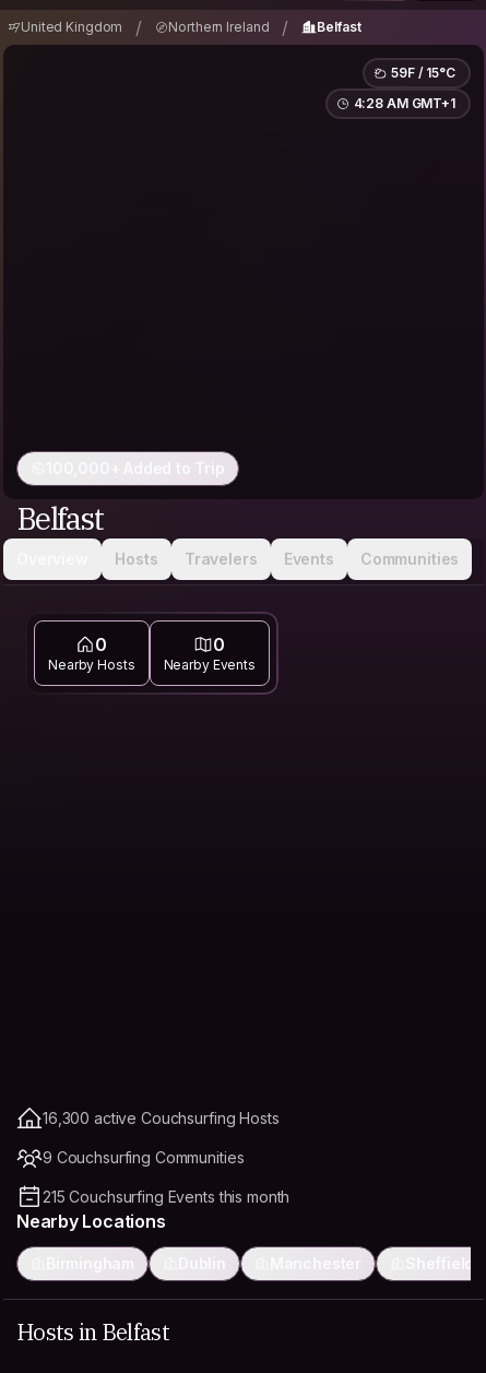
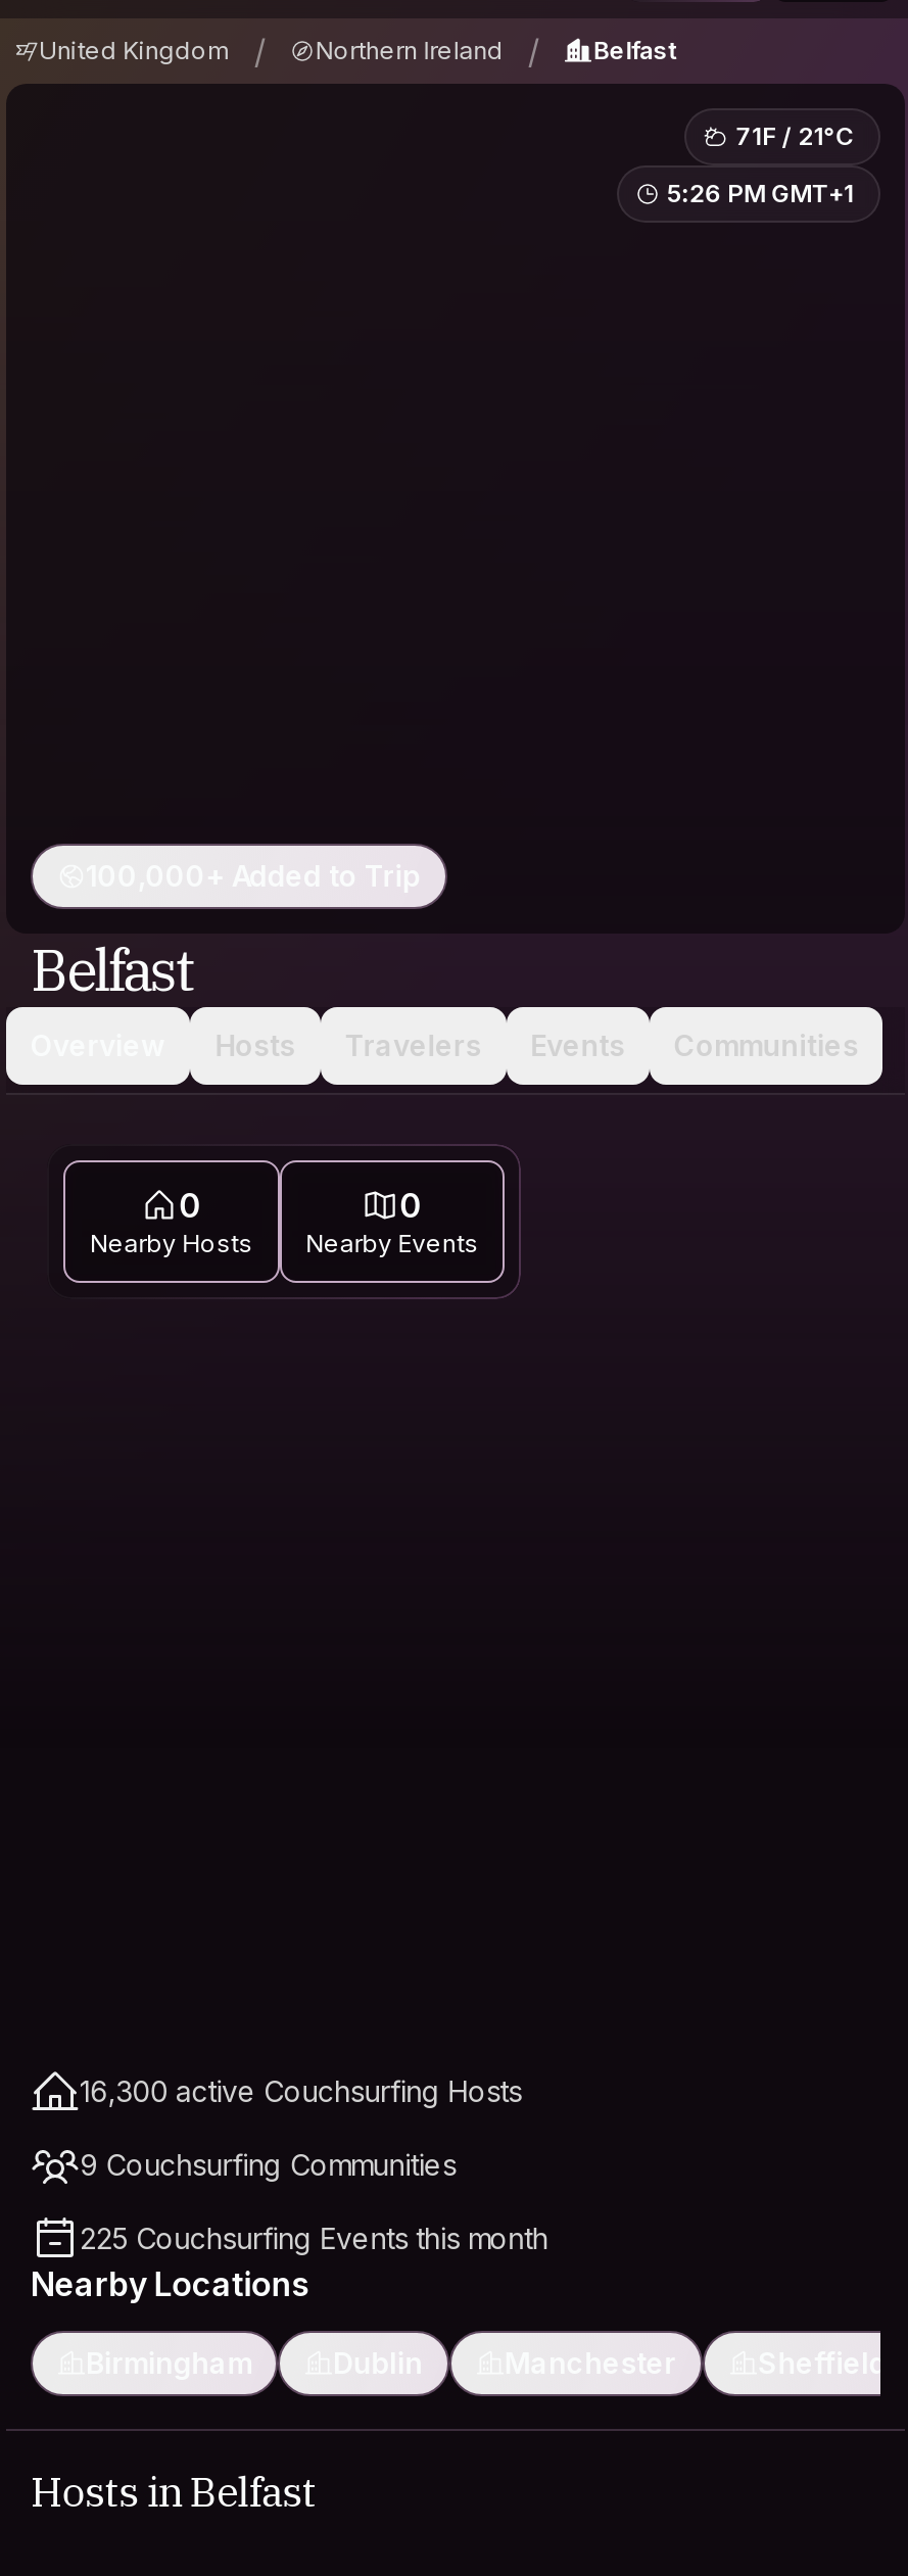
- 59F / 15°C
+ 71F / 21°C

- 4:28 AM GMT+1
+ 5:26 PM GMT+1

- 215 Couchsurfing Events this month
+ 225 Couchsurfing Events this month
